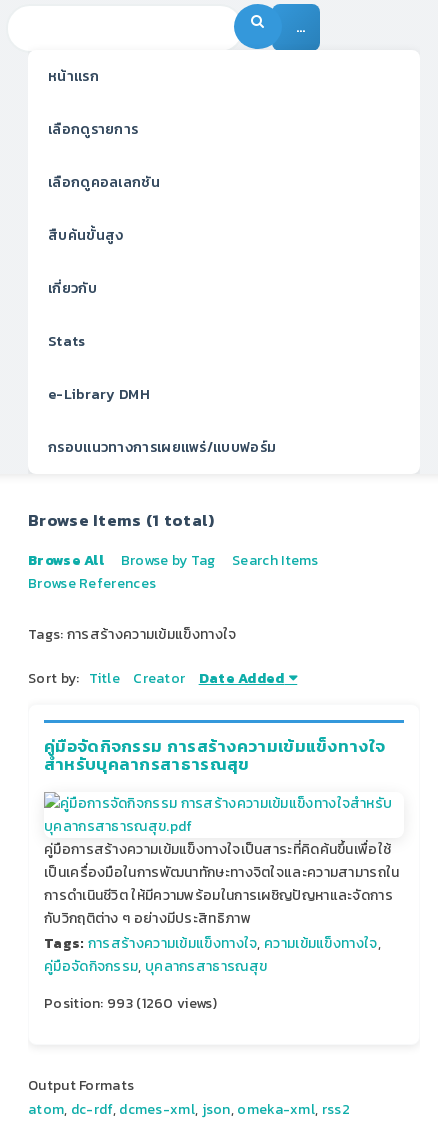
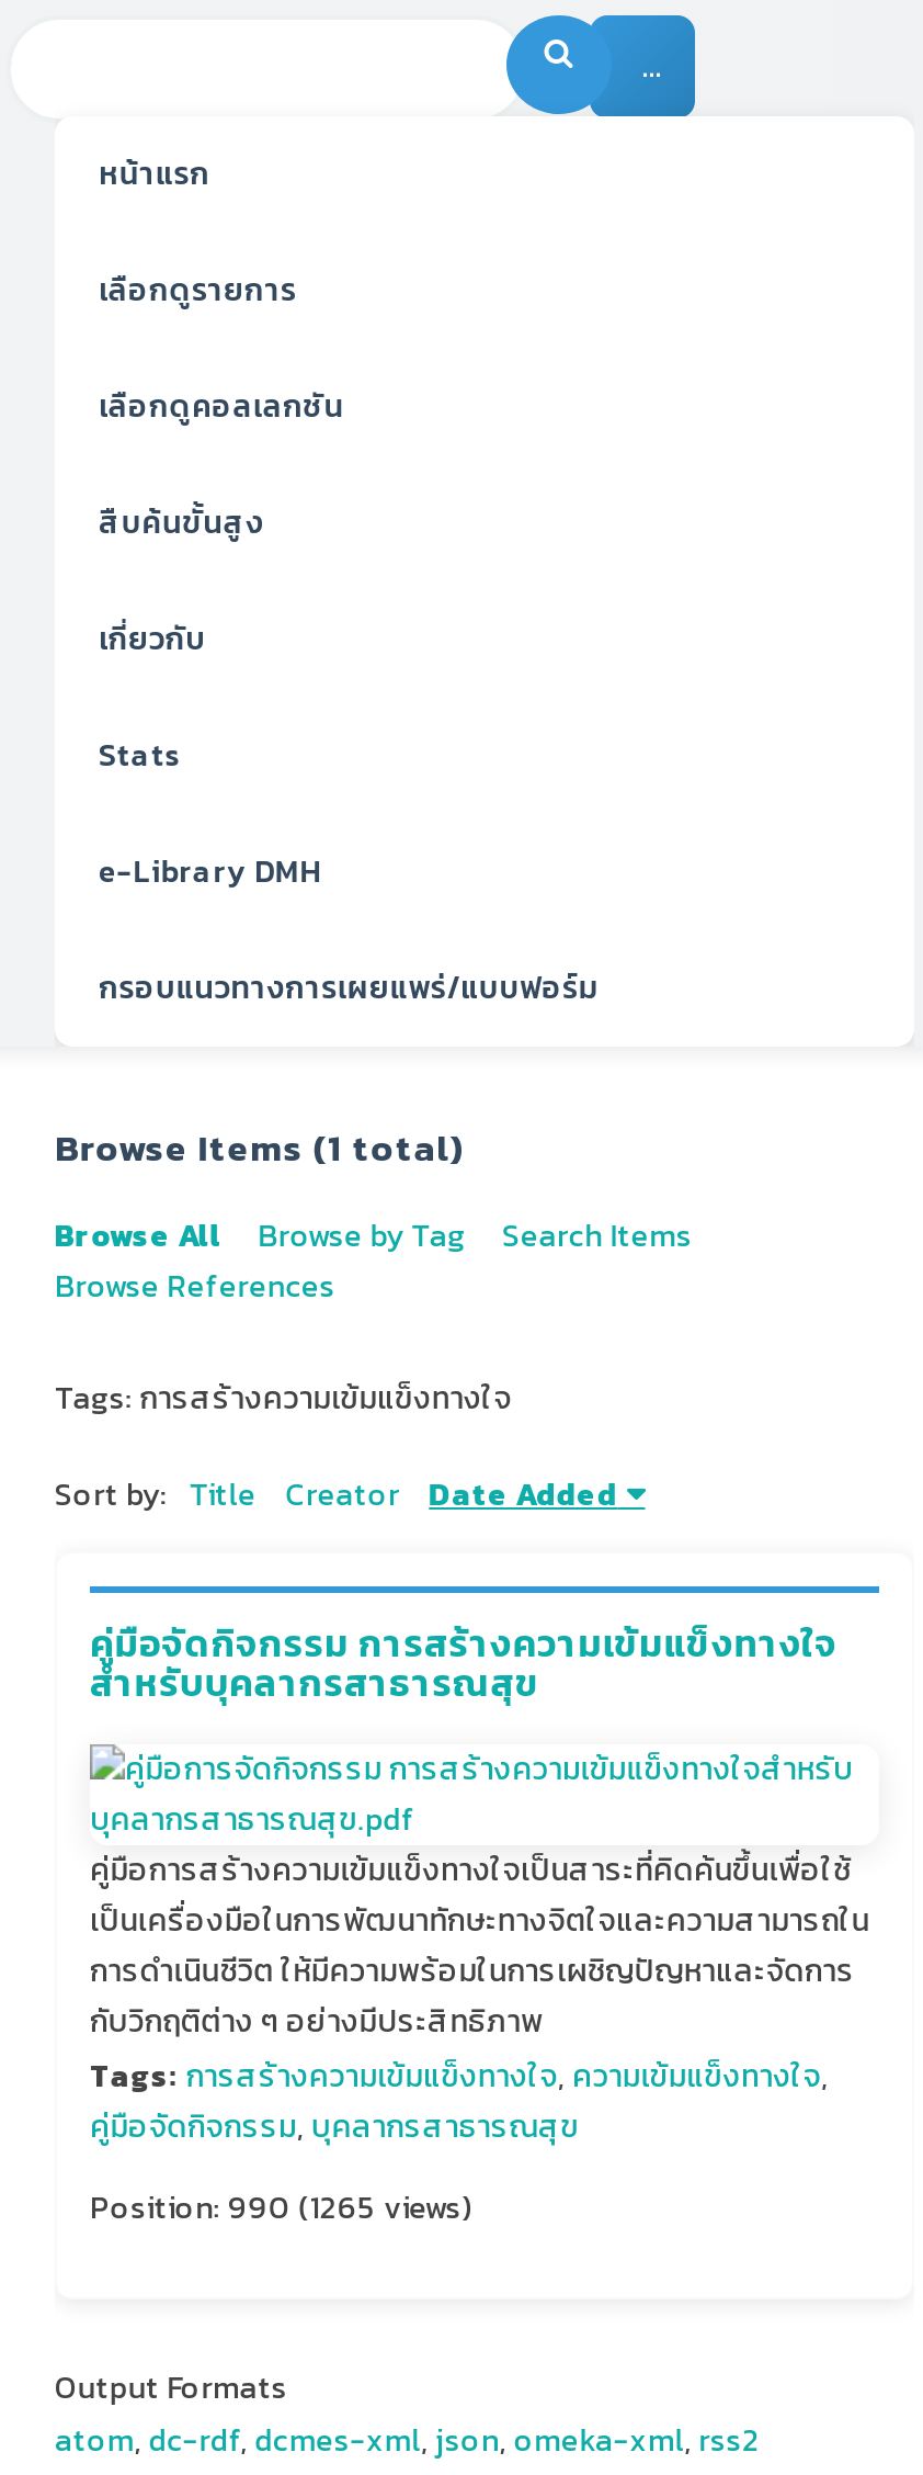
- Position: 993 (1260 views)
+ Position: 990 (1265 views)
